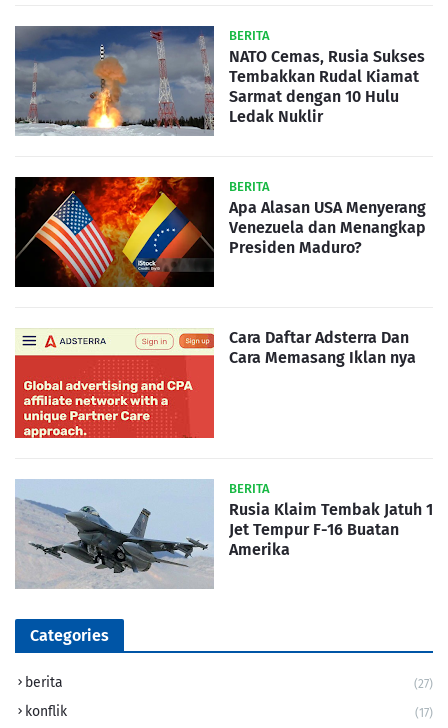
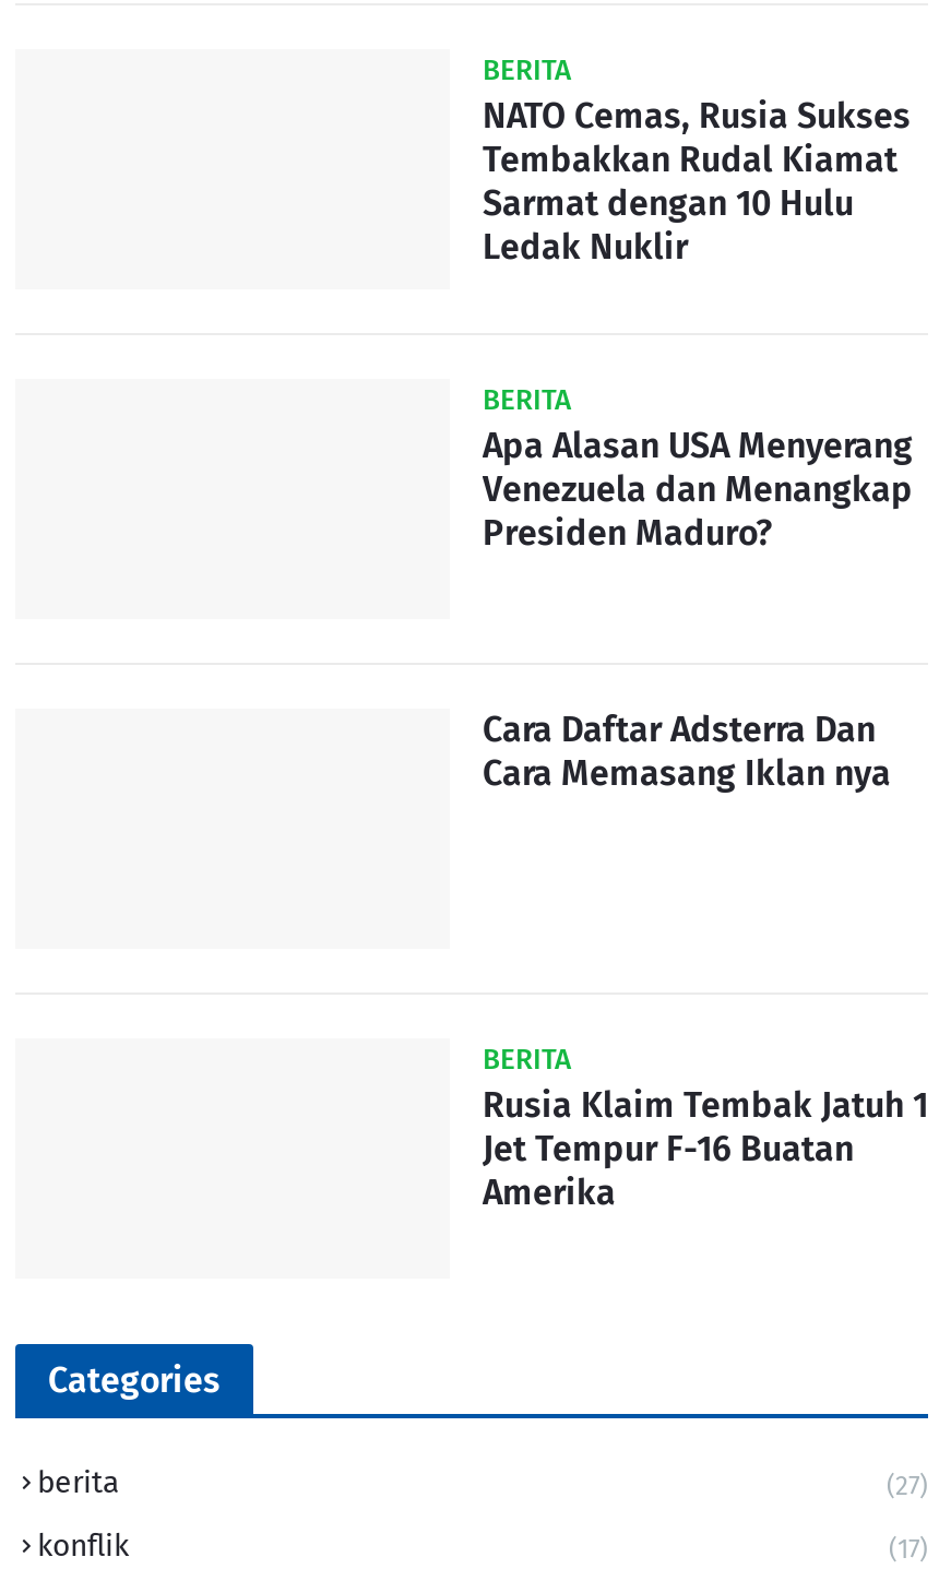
- [image]

- [image]

- [image]

- [image]
